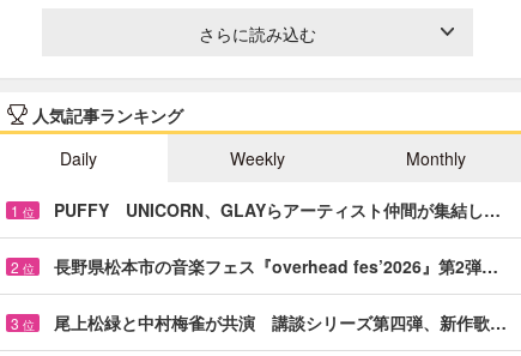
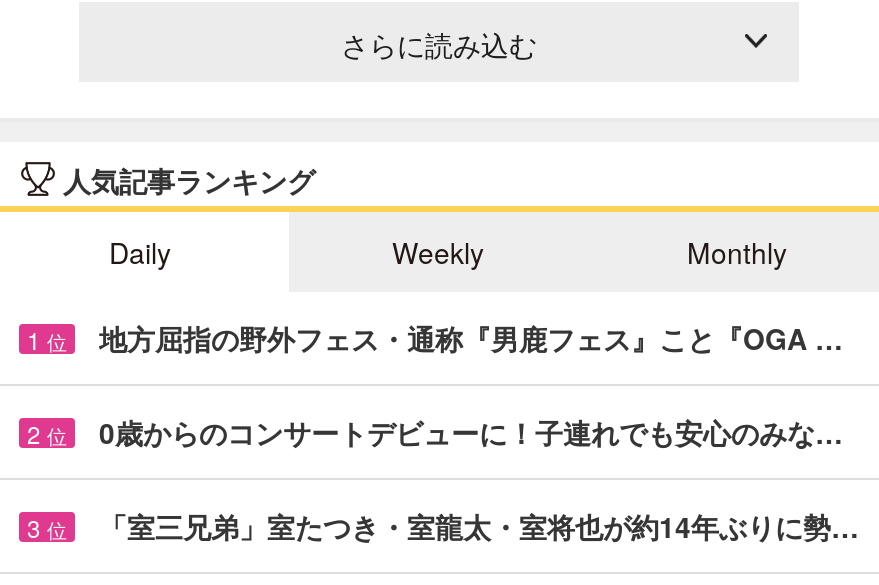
- PUFFY UNICORN、GLAYらアーティスト仲間が集結し…
+ 地方屈指の野外フェス・通称『男鹿フェス』こと『OGA …

- 長野県松本市の音楽フェス『overhead fes’2026』第2弾…
+ 0歳からのコンサートデビューに！子連れでも安心のみな…

- 尾上松緑と中村梅雀が共演 講談シリーズ第四弾、新作歌…
+ 「室三兄弟」室たつき・室龍太・室将也が約14年ぶりに勢…
